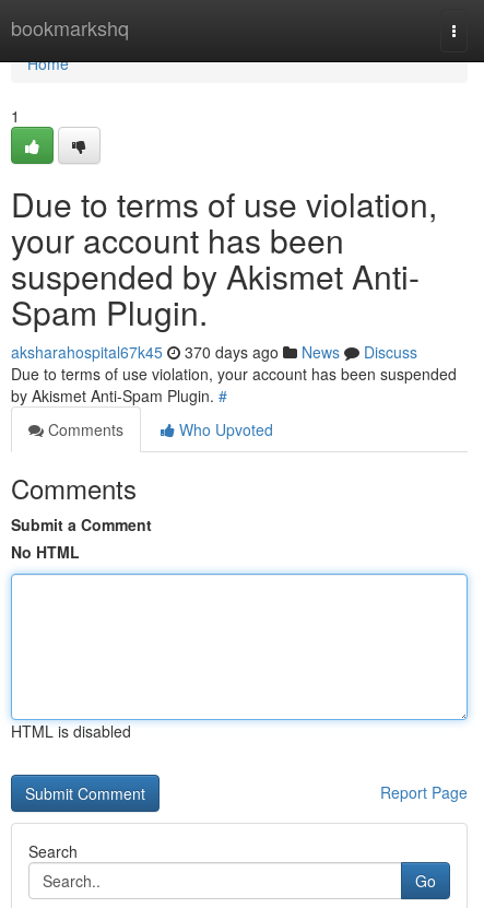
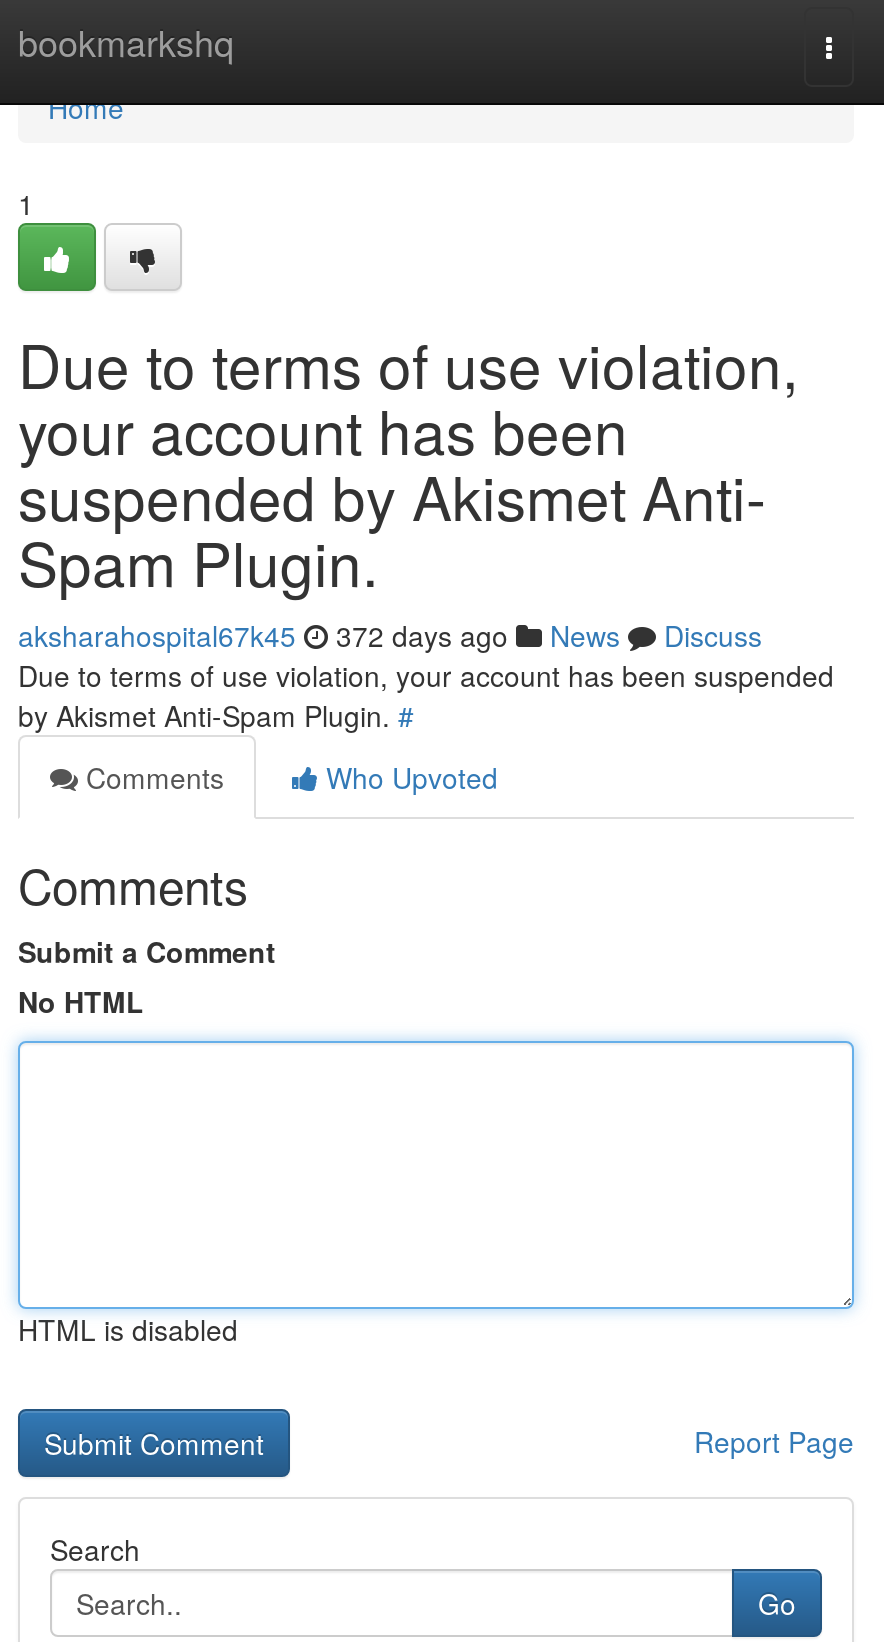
- aksharahospital67k45 370 days ago News Discuss
+ aksharahospital67k45 372 days ago News Discuss
